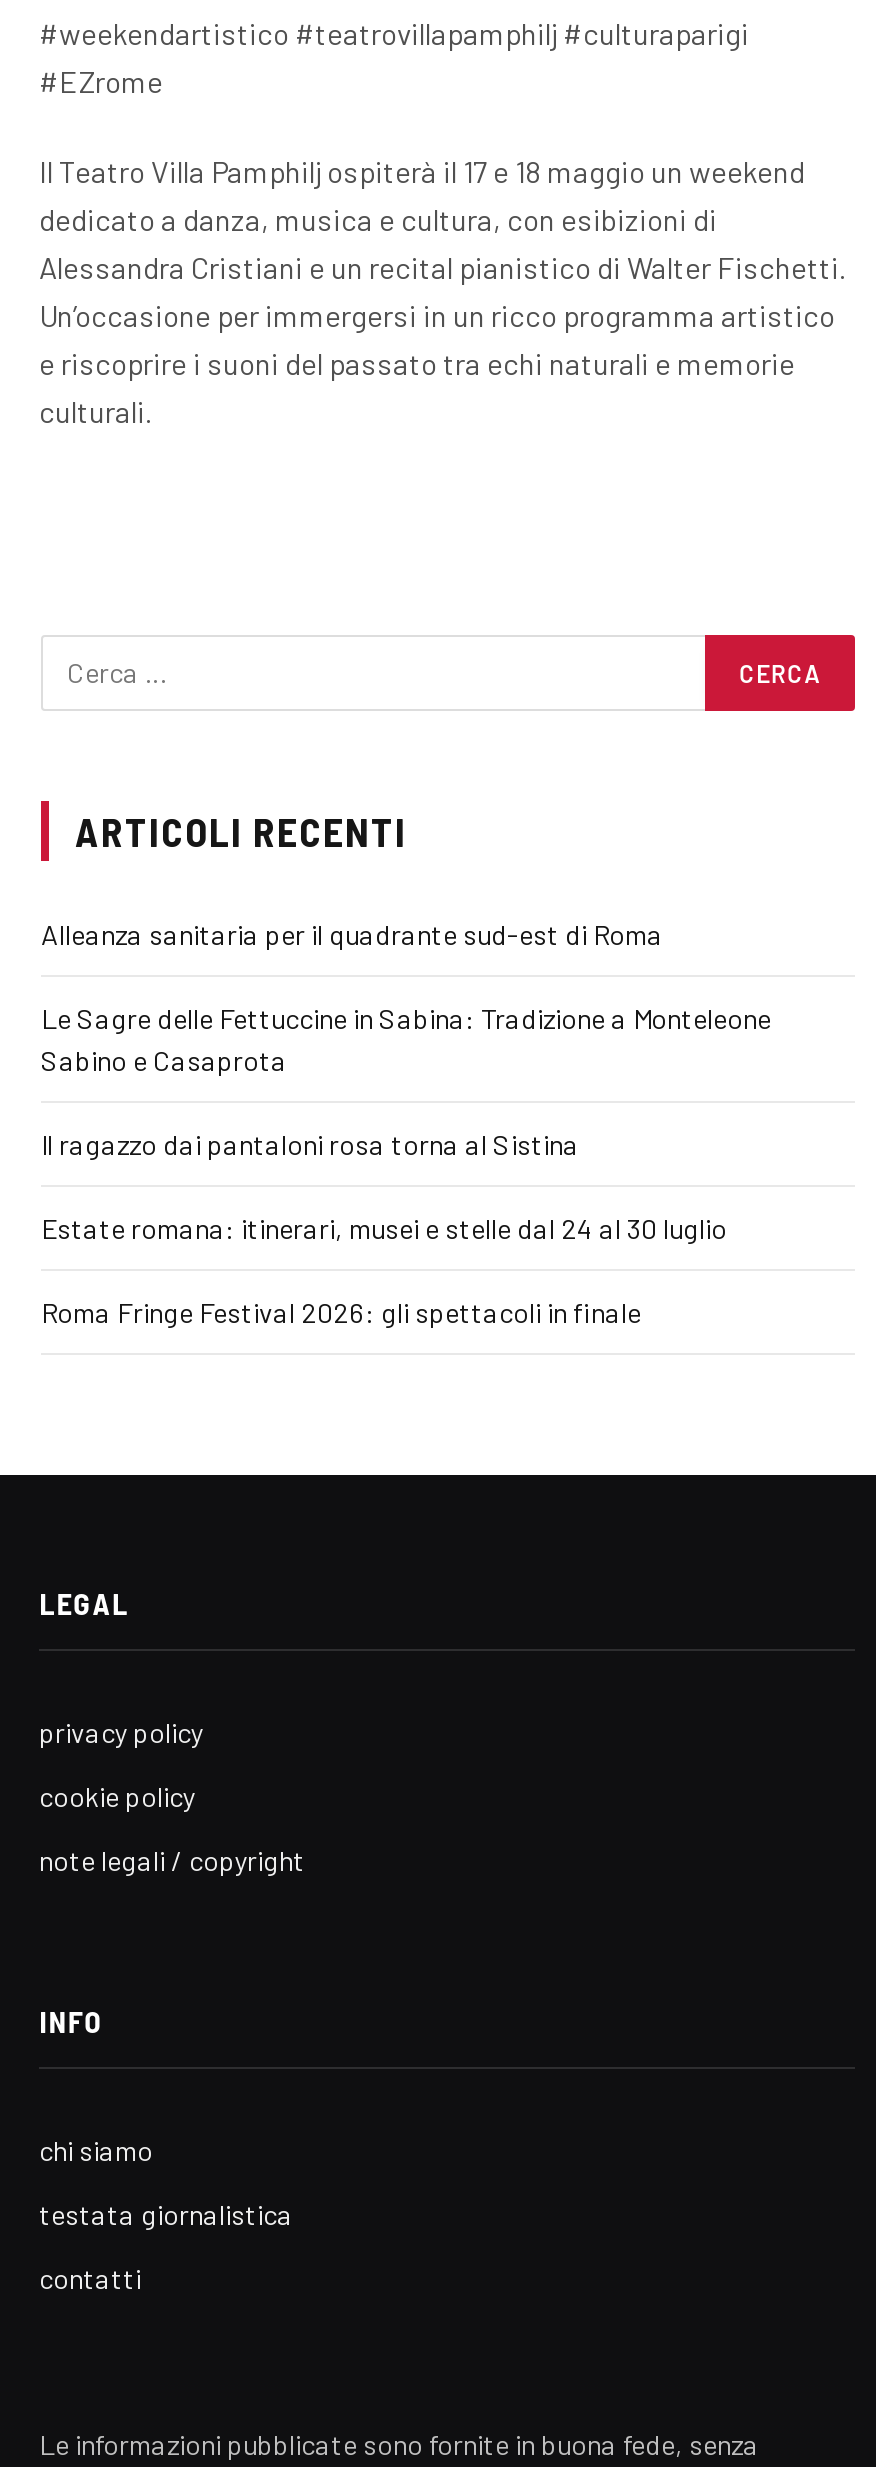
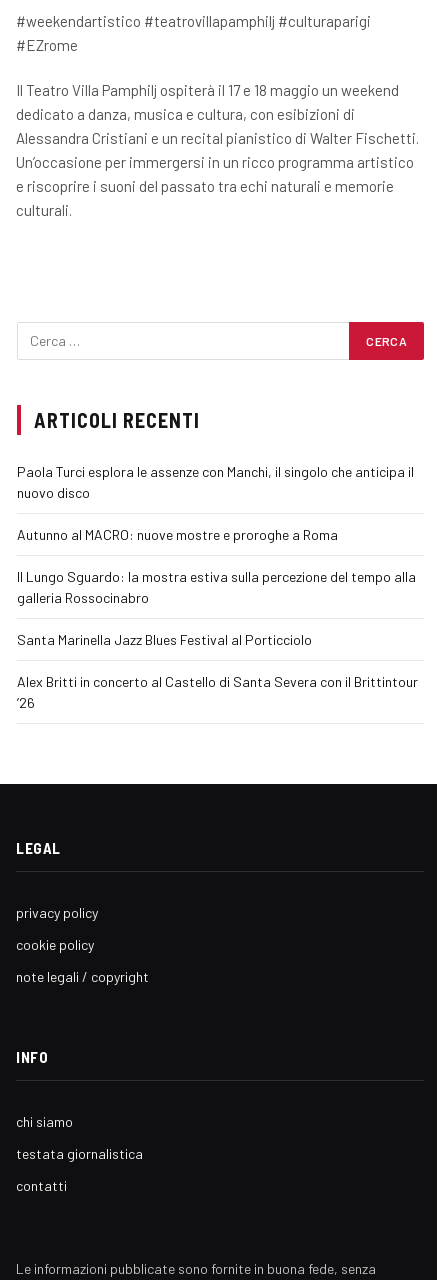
- Alleanza sanitaria per il quadrante sud-est di Roma
+ Paola Turci esplora le assenze con Manchi, il singolo che anticipa il
+ nuovo disco

- Le Sagre delle Fettuccine in Sabina: Tradizione a Monteleone
- Sabino e Casaprota
+ Autunno al MACRO: nuove mostre e proroghe a Roma

- Il ragazzo dai pantaloni rosa torna al Sistina
+ Il Lungo Sguardo: la mostra estiva sulla percezione del tempo alla
+ galleria Rossocinabro

- Estate romana: itinerari, musei e stelle dal 24 al 30 luglio
+ Santa Marinella Jazz Blues Festival al Porticciolo

- Roma Fringe Festival 2026: gli spettacoli in finale
+ Alex Britti in concerto al Castello di Santa Severa con il Brittintour
+ ’26
